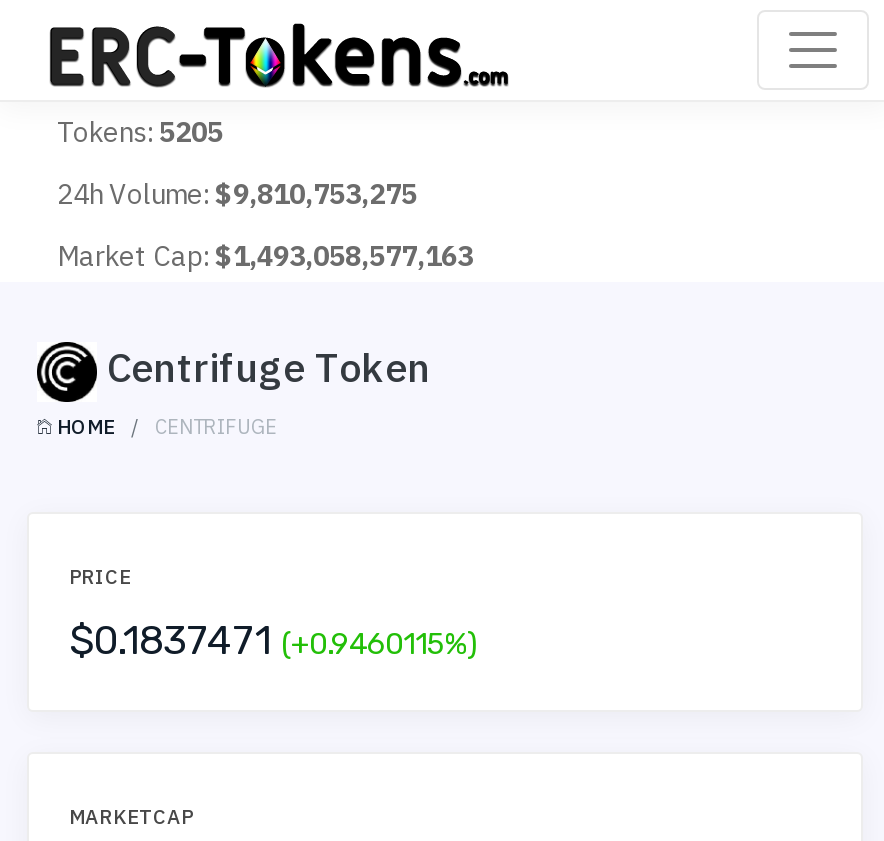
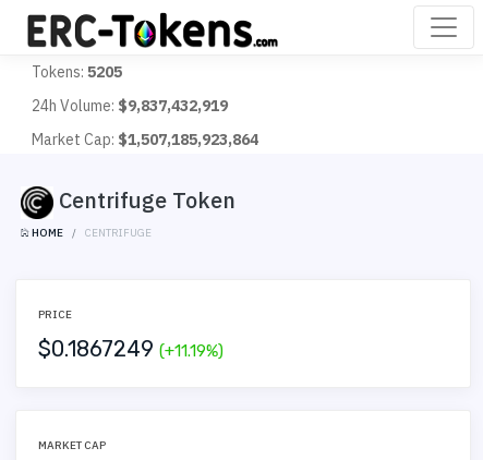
- 24h Volume: $9,810,753,275
+ 24h Volume: $9,837,432,919

- Market Cap: $1,493,058,577,163
+ Market Cap: $1,507,185,923,864

- $0.1837471 (+0.9460115%)
+ $0.1867249 (+11.19%)
